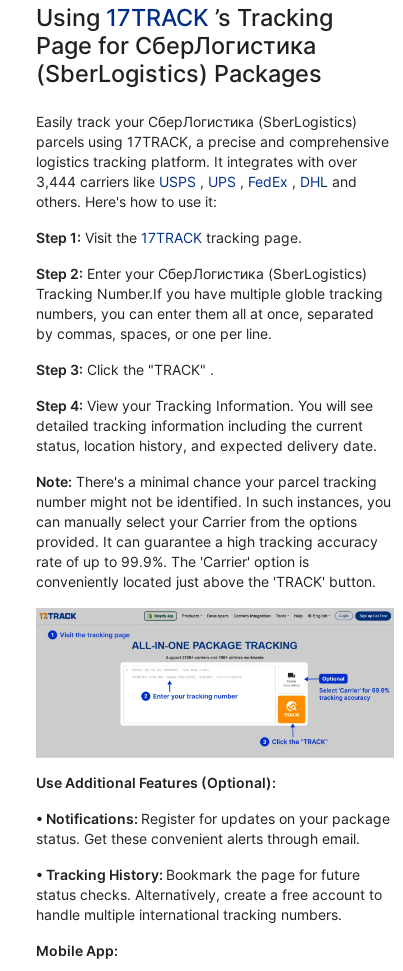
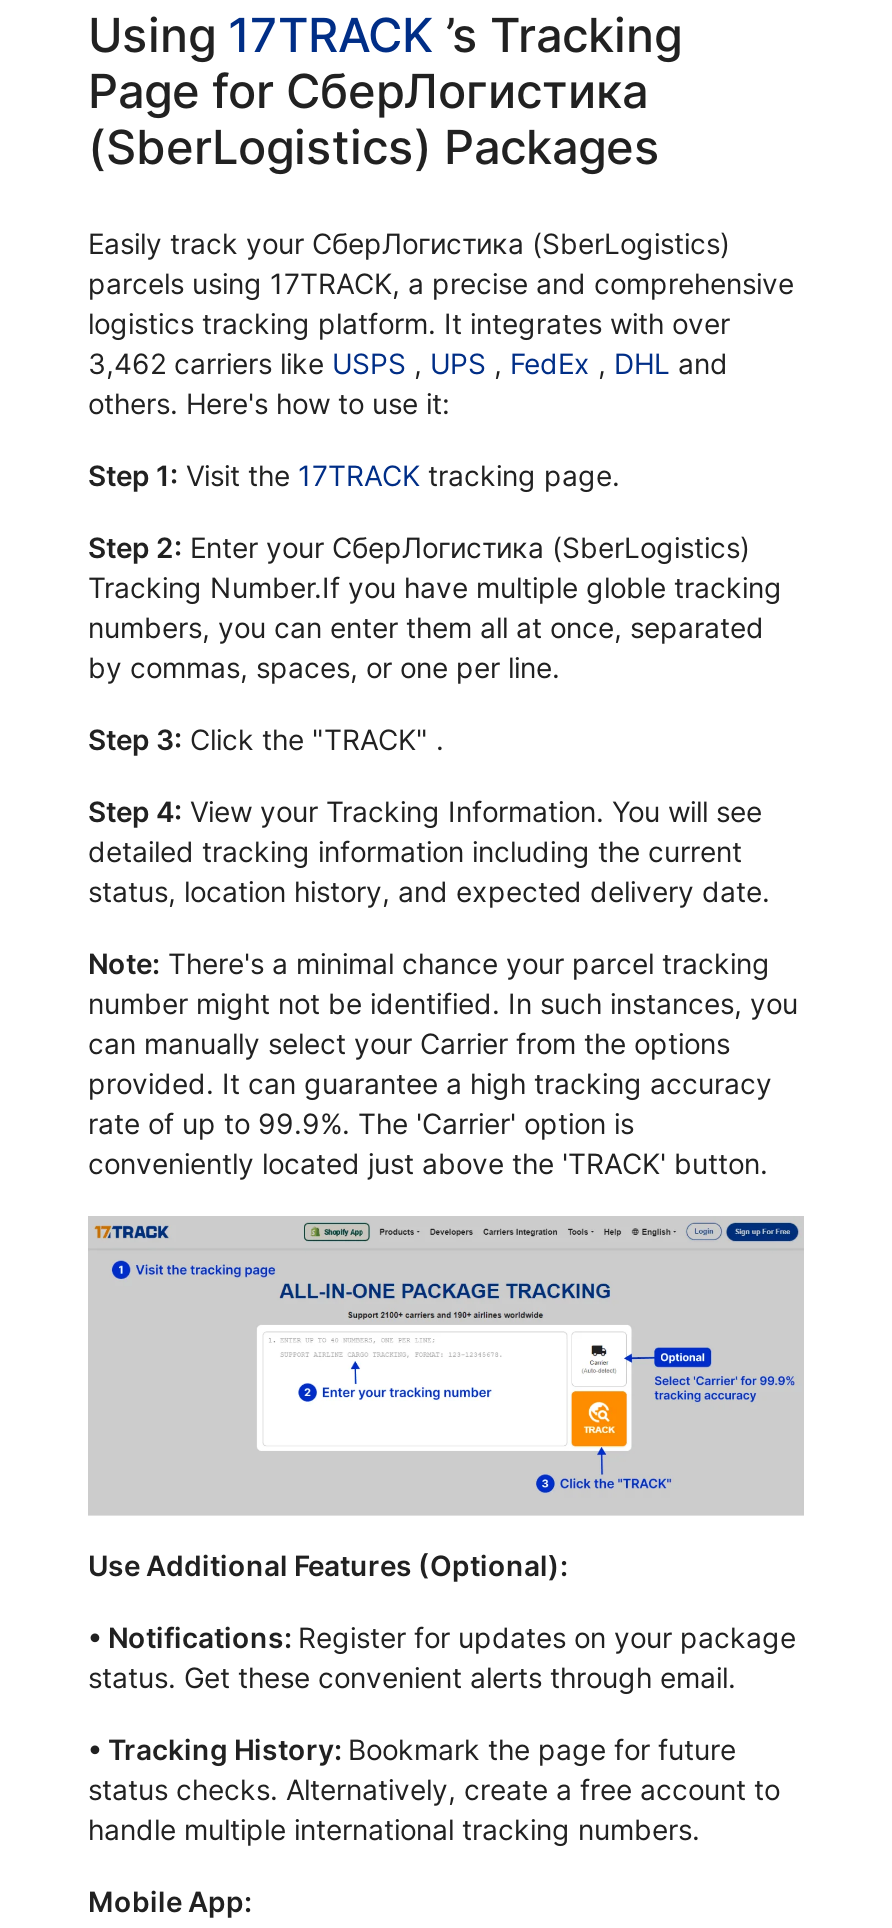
- 3,444 carriers like USPS, UPS, FedEx, DHL and
+ 3,462 carriers like USPS, UPS, FedEx, DHL and
